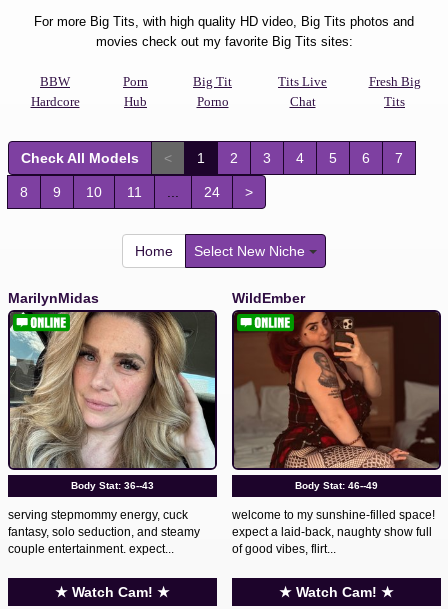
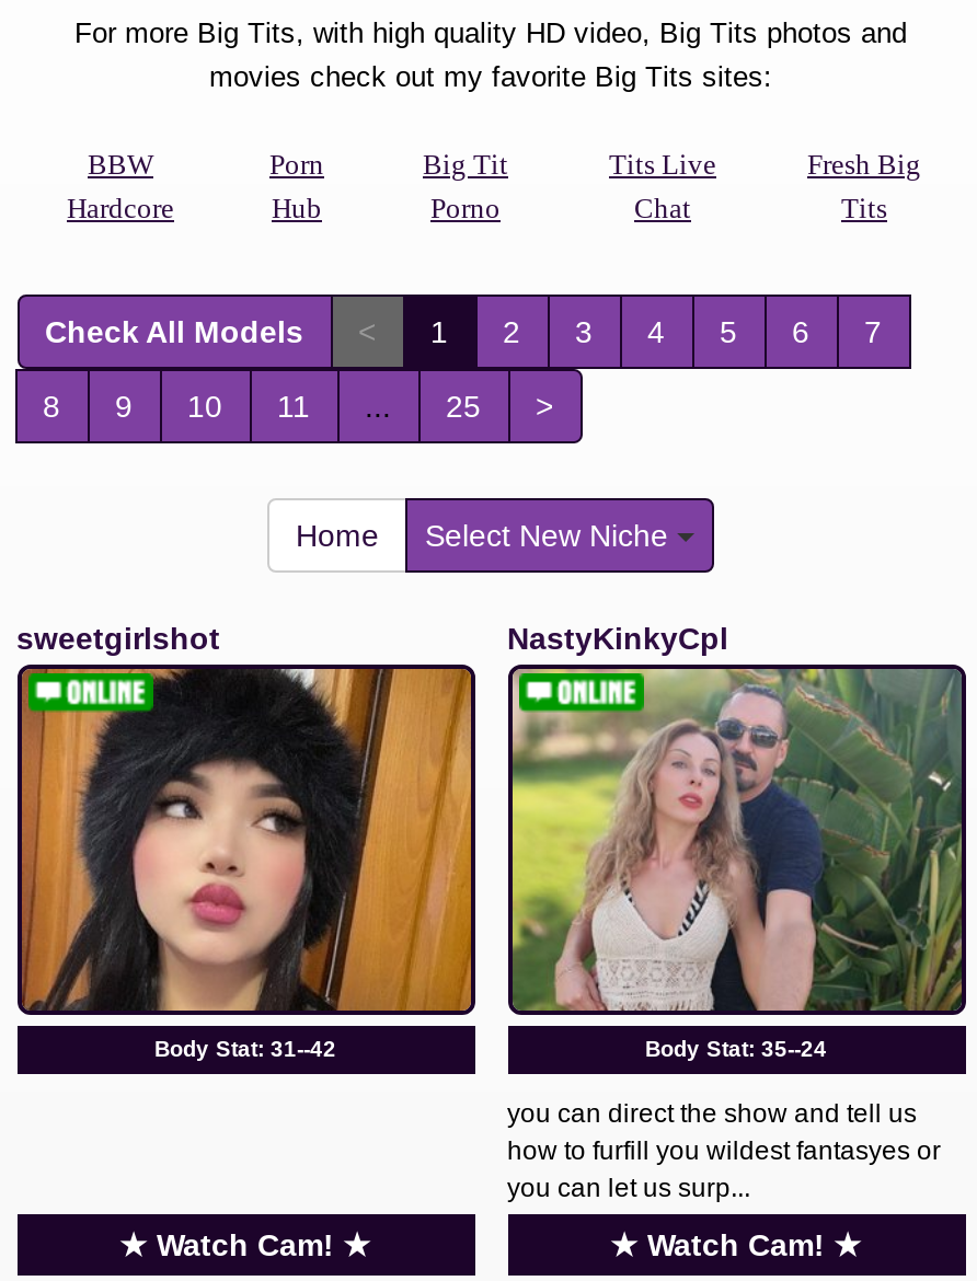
- 24
+ 25

- MarilynMidas
+ sweetgirlshot

- WildEmber
+ NastyKinkyCpl

- [image]
- Body Stat: 36--43
- serving stepmommy energy, cuck
- fantasy, solo seduction, and steamy
- couple entertainment. expect...
+ [image]
+ Body Stat: 31--42

- [image]
- Body Stat: 46--49
+ [image]
+ Body Stat: 35--24

- welcome to my sunshine-filled space!
- expect a laid-back, naughty show full
- of good vibes, flirt...
+ you can direct the show and tell us
+ how to furfill you wildest fantasyes or
+ you can let us surp...
